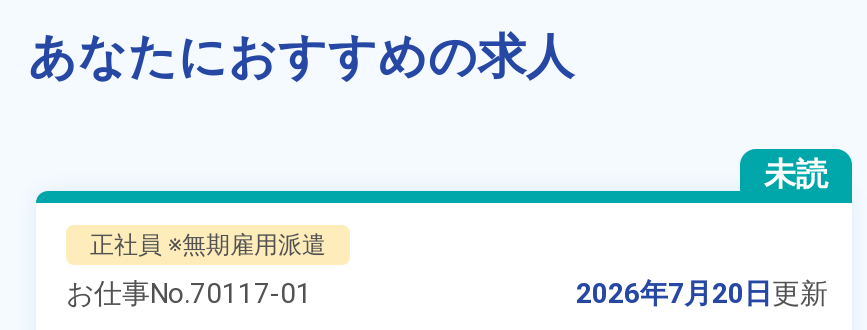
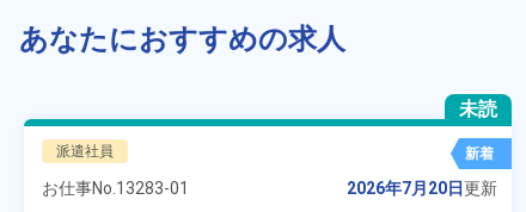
- 正社員 ※無期雇用派遣
+ 派遣社員
+ 新着

- お仕事No.70117-01
+ お仕事No.13283-01
